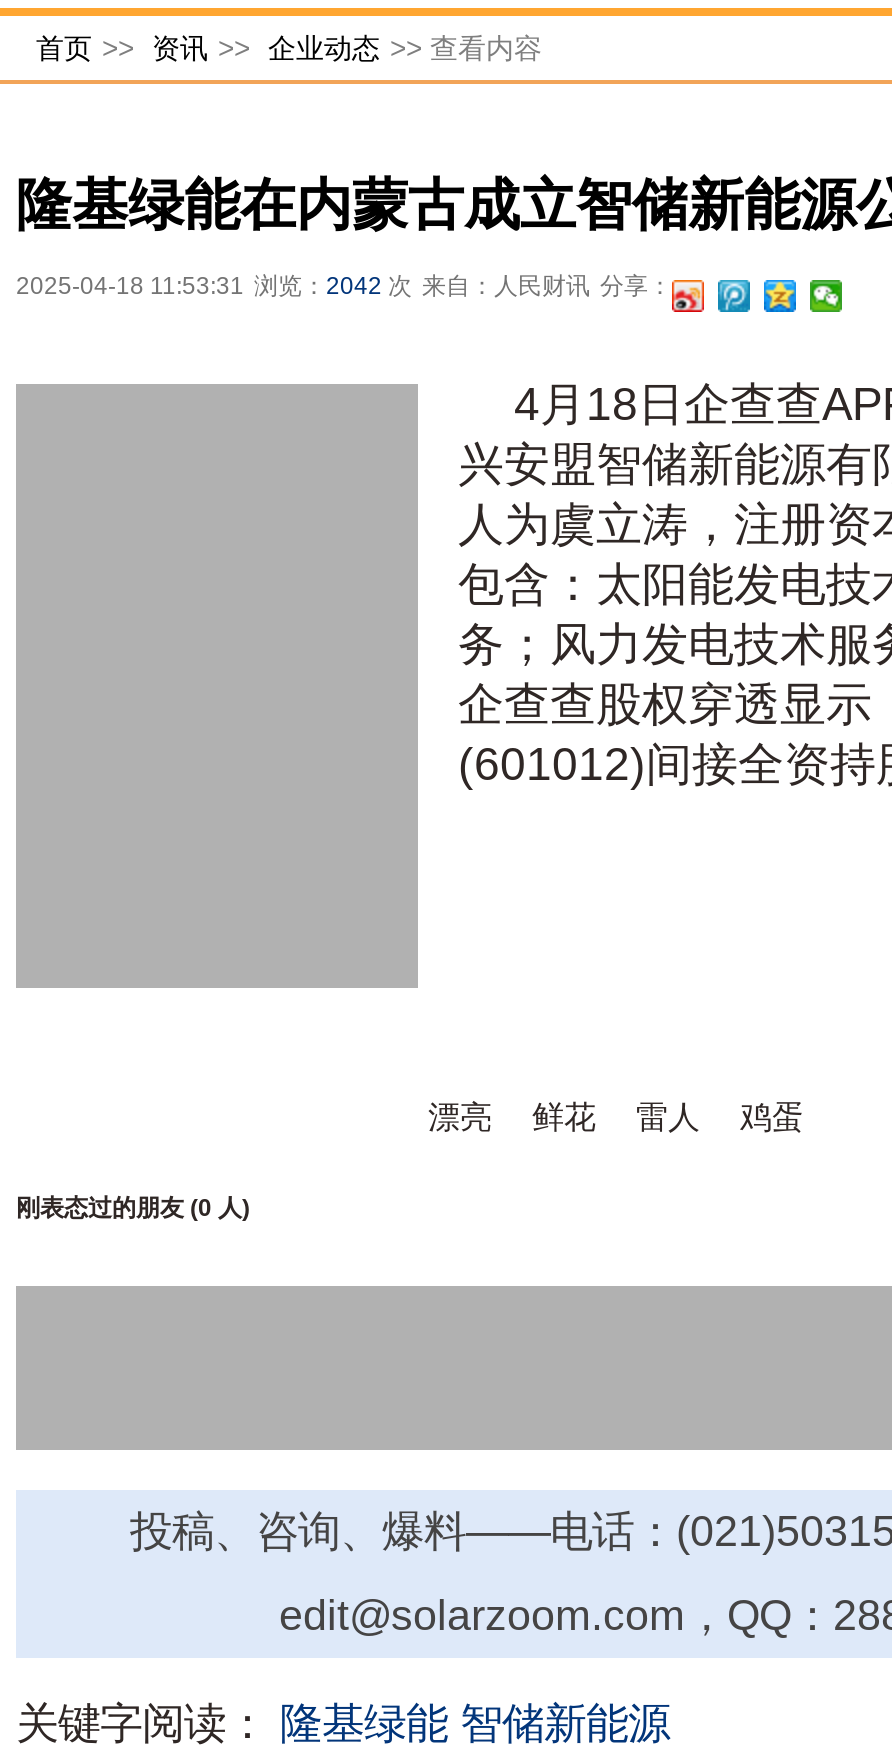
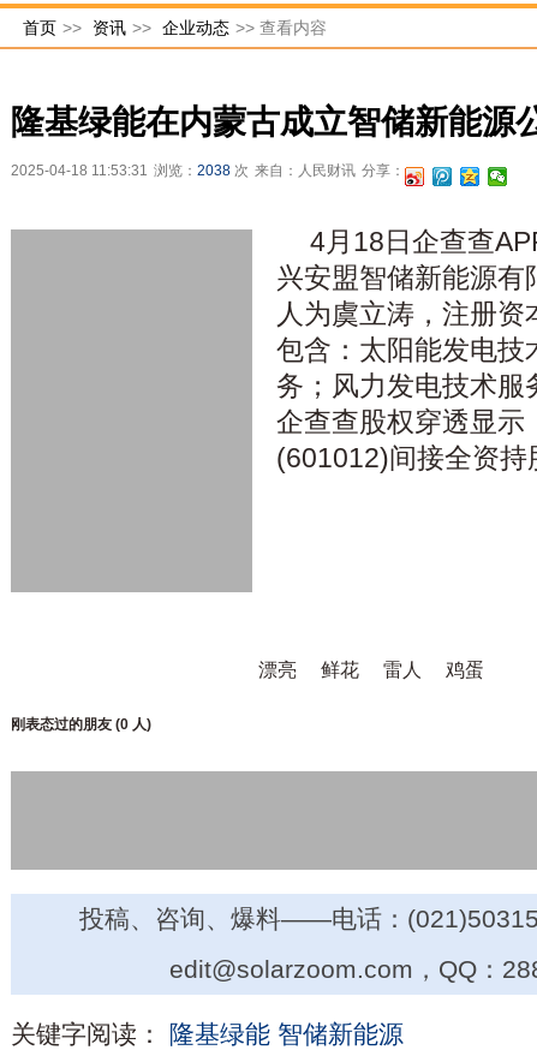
- 2025-04-18 11:53:31 浏览：2042次 来自：人民财讯 分享：
+ 2025-04-18 11:53:31 浏览：2038次 来自：人民财讯 分享：
